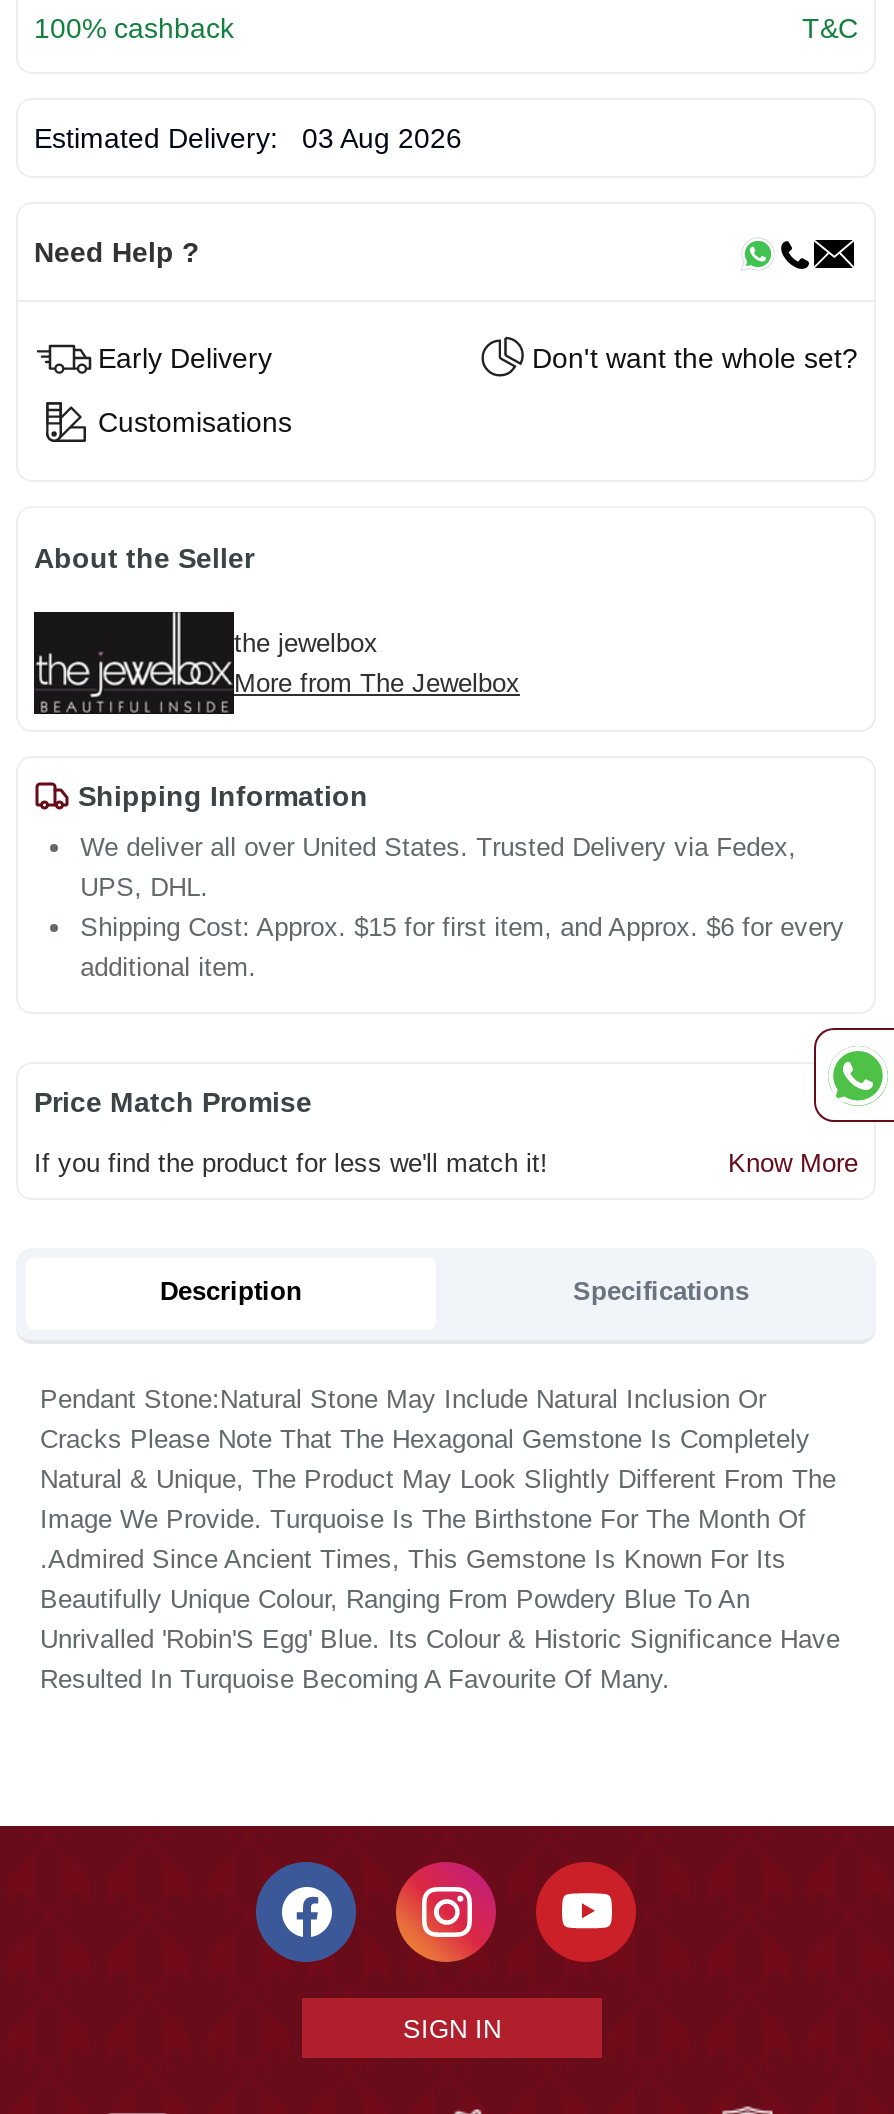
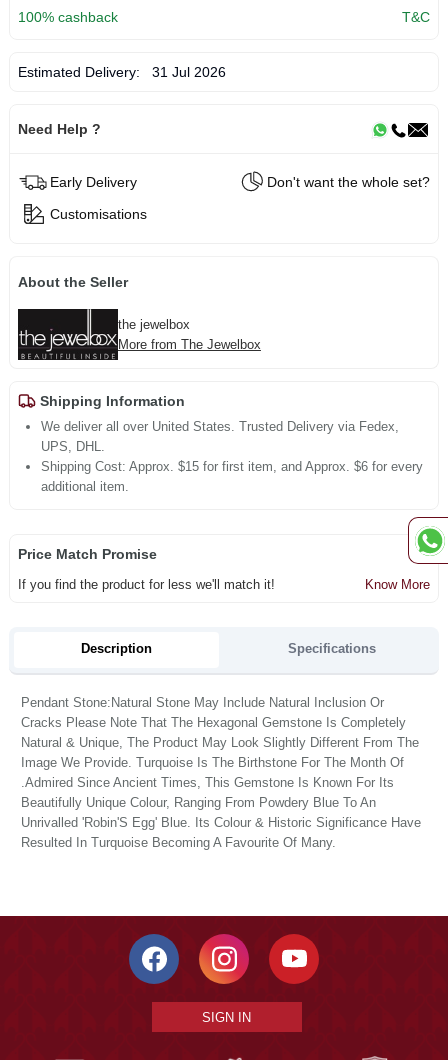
- Estimated Delivery: 03 Aug 2026
+ Estimated Delivery: 31 Jul 2026
